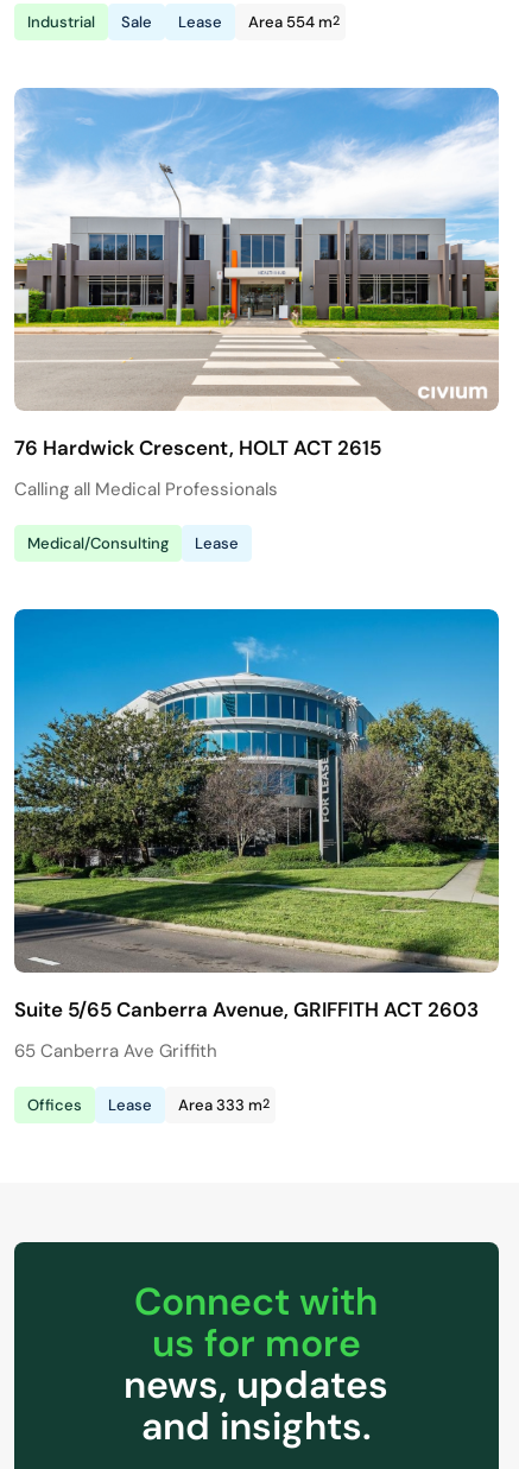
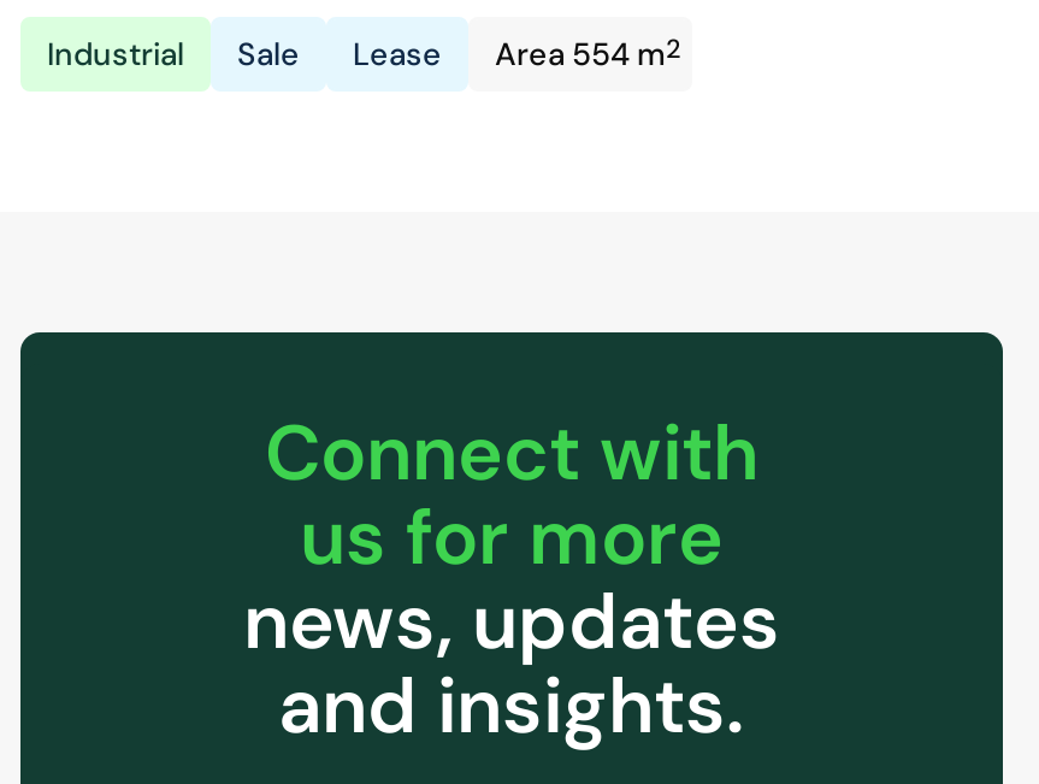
- [image]
- 76 Hardwick Crescent, HOLT ACT 2615
- Calling all Medical Professionals
- Medical/Consulting
- Lease

- [image]
- Suite 5/65 Canberra Avenue, GRIFFITH ACT 2603
- 65 Canberra Ave Griffith
- Offices
- Lease
- Area 333 m2
